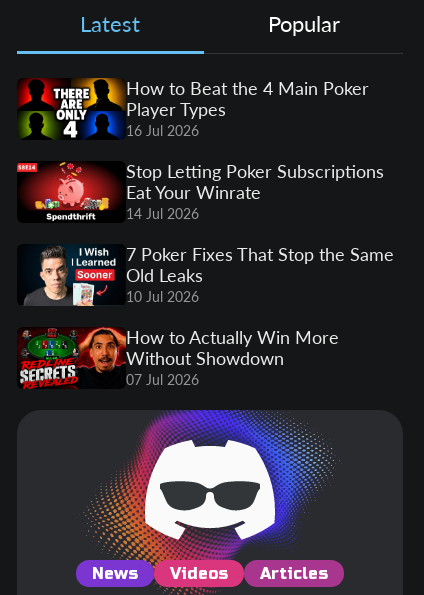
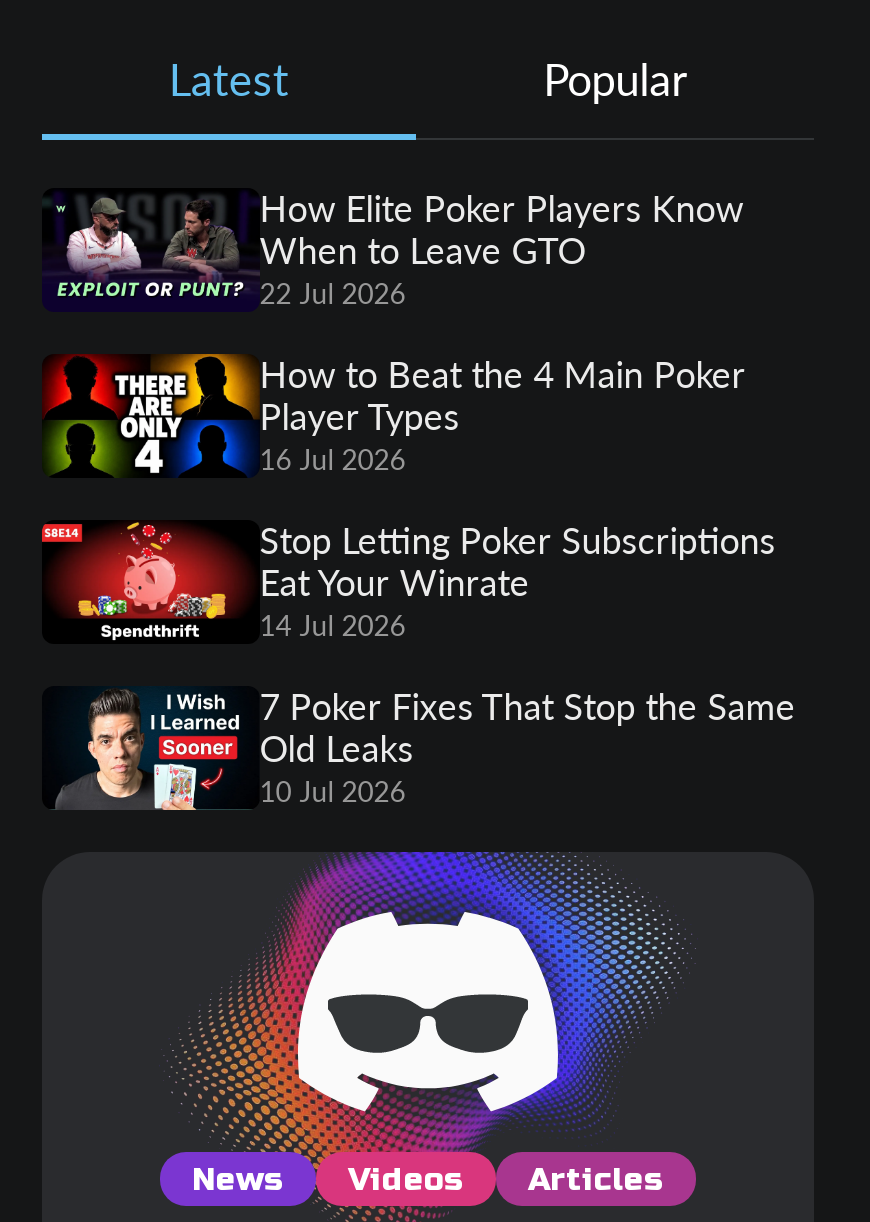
+ [image]
+ How Elite Poker Players Know
+ When to Leave GTO
+ 22 Jul 2026

moved down: [image] | How to Beat the 4 Main Poker | Player Types | ... | Old Leaks | 10 Jul 2026

- [image]
- How to Actually Win More
- Without Showdown
- 07 Jul 2026
